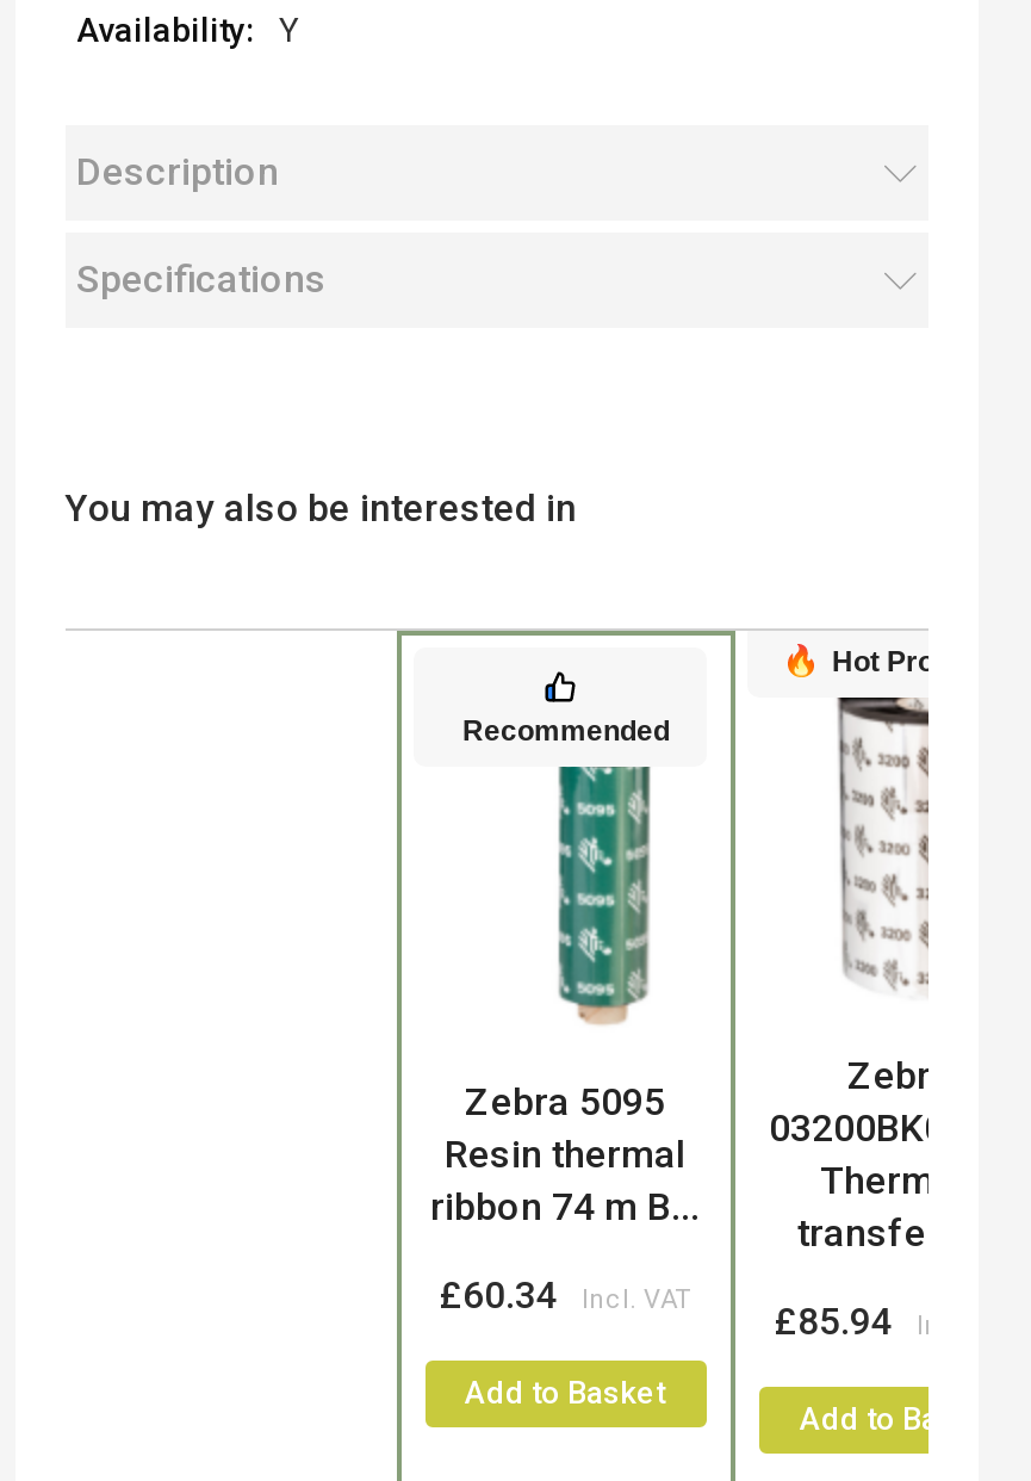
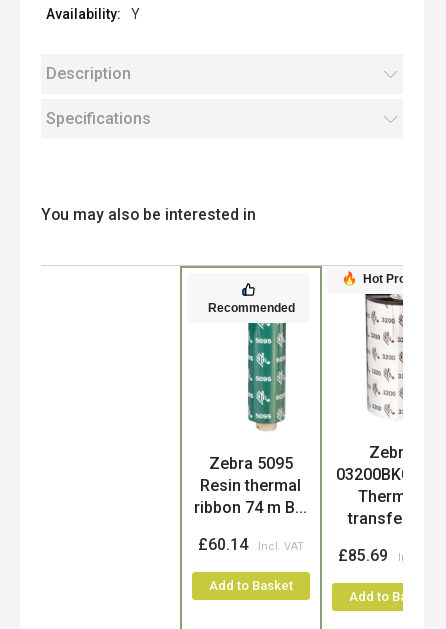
- £60.34
+ £60.14

- £85.94
+ £85.69
